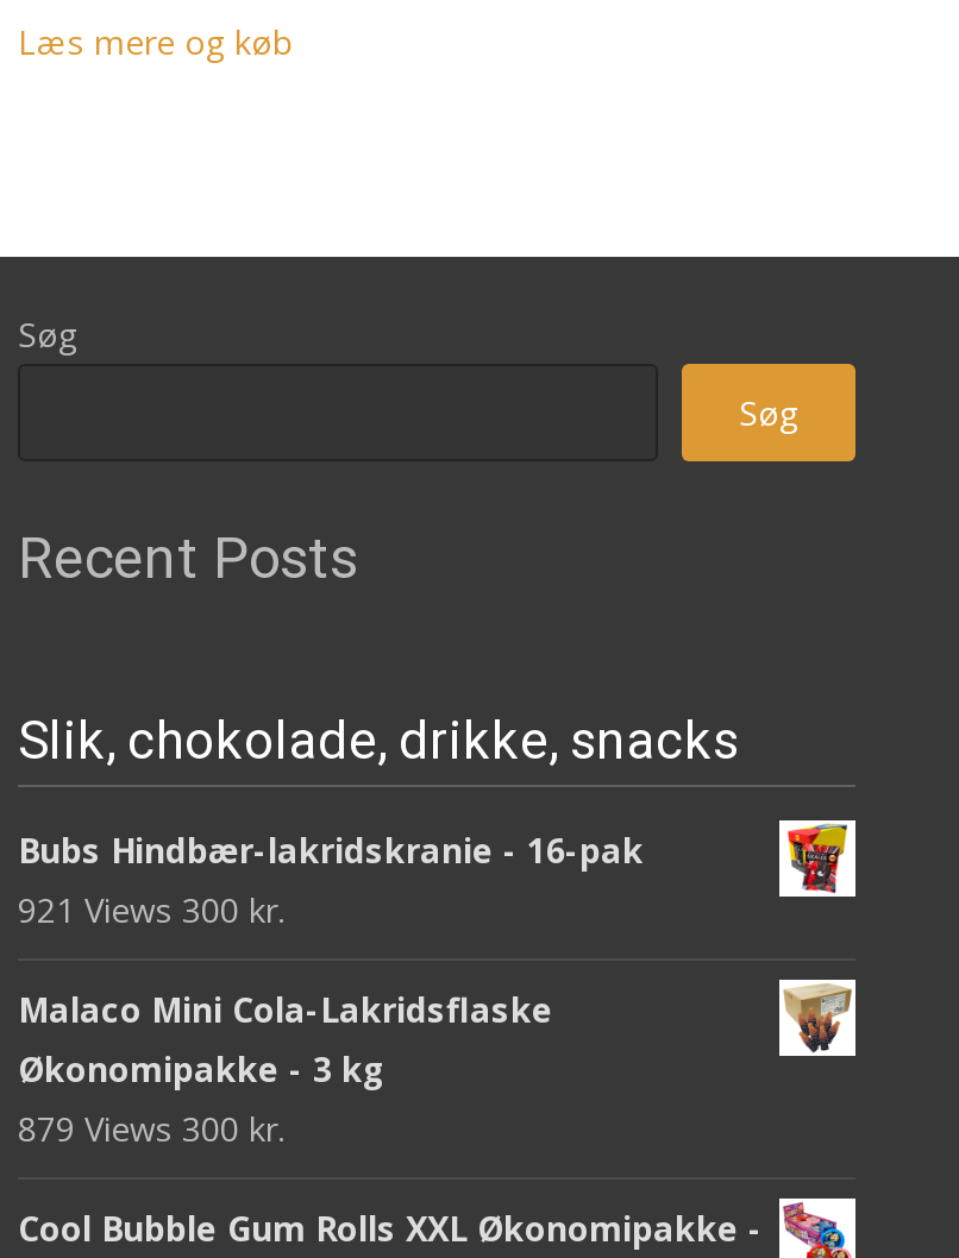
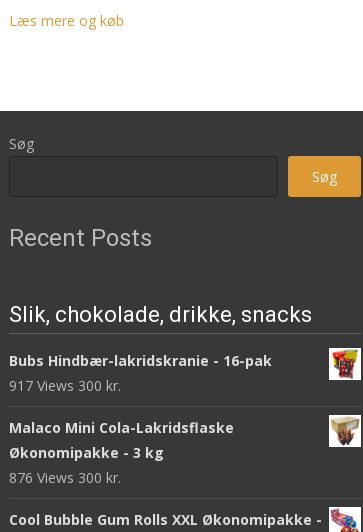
- 921 Views 300 kr.
+ 917 Views 300 kr.

- 879 Views 300 kr.
+ 876 Views 300 kr.
